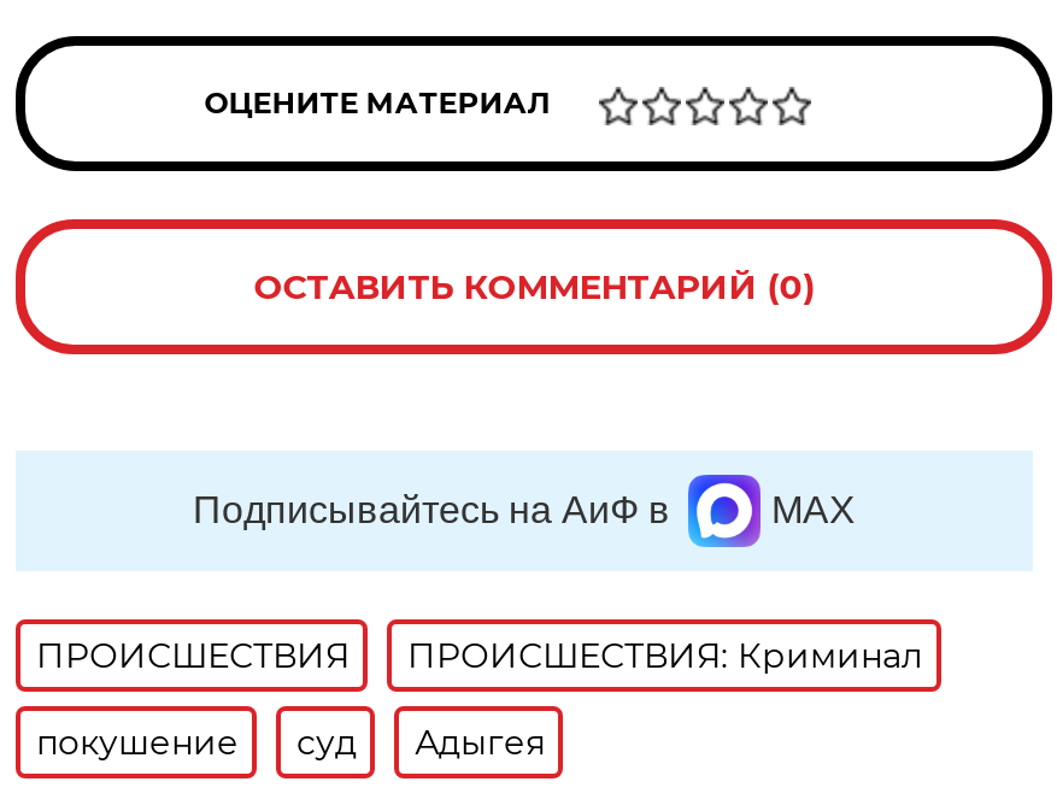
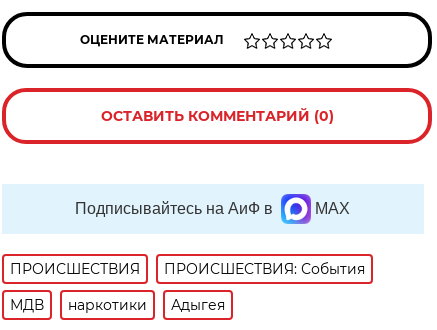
- ПРОИСШЕСТВИЯ: Криминал
+ ПРОИСШЕСТВИЯ: События

- покушение
- суд
+ МДВ
+ наркотики
